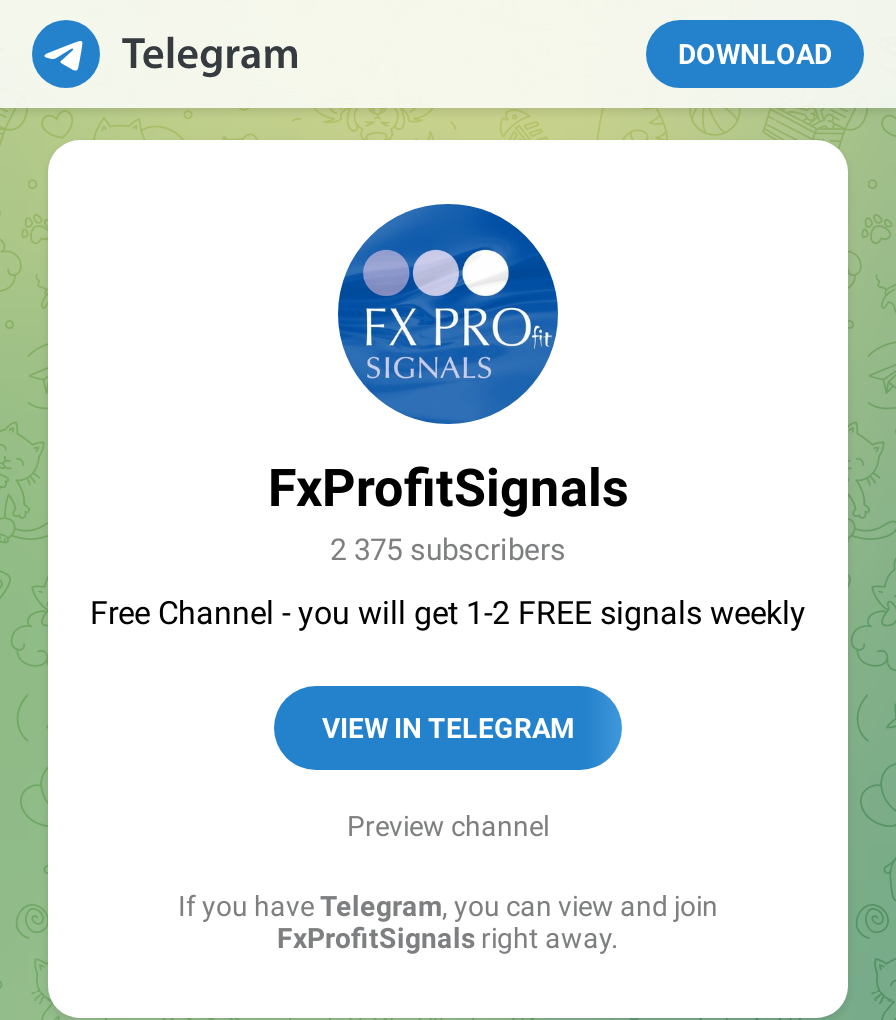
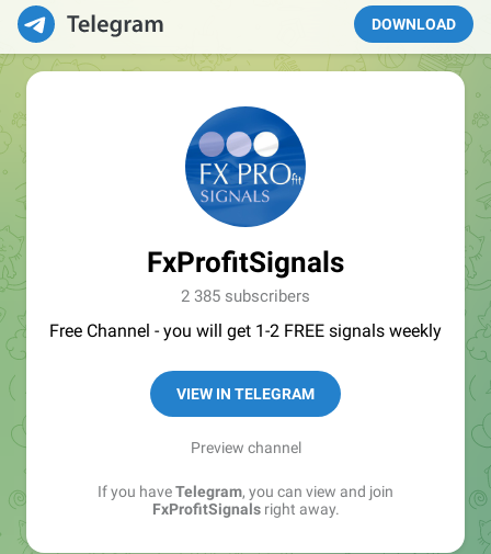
- 2 375 subscribers
+ 2 385 subscribers
